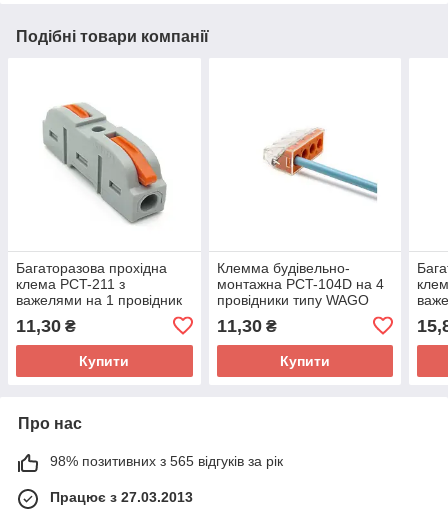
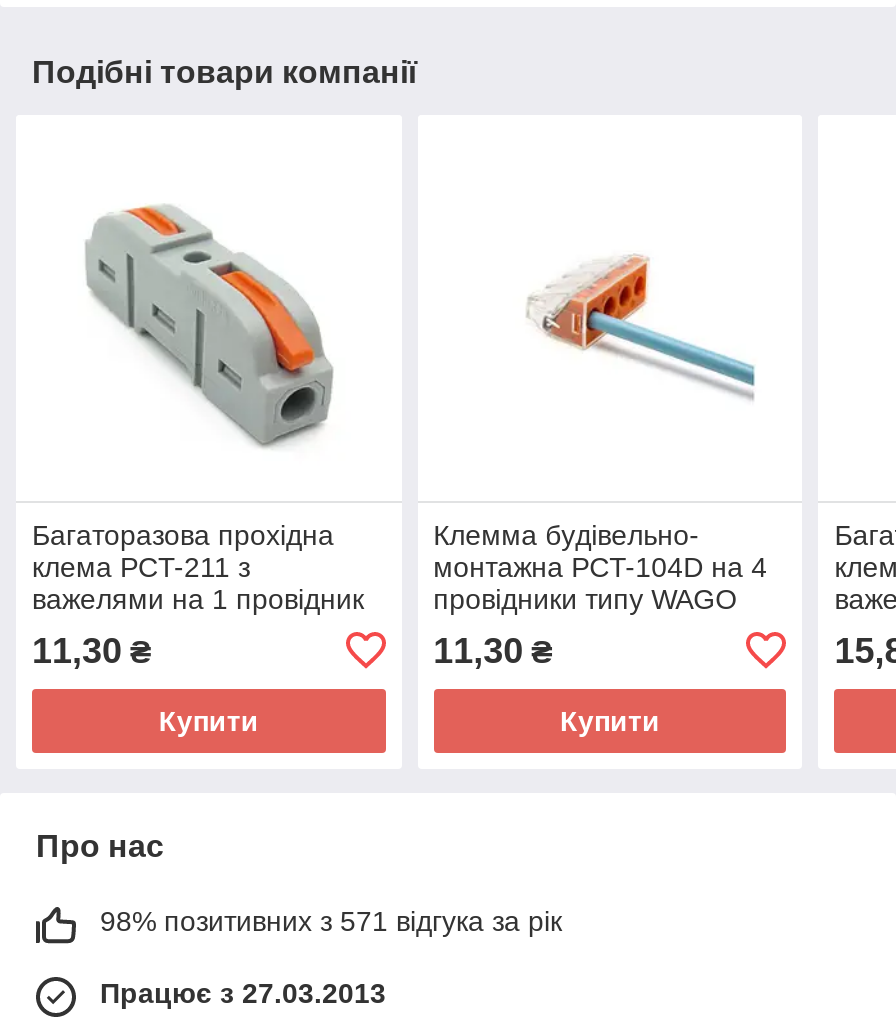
- 98% позитивних з 565 відгуків за рік
+ 98% позитивних з 571 відгука за рік
